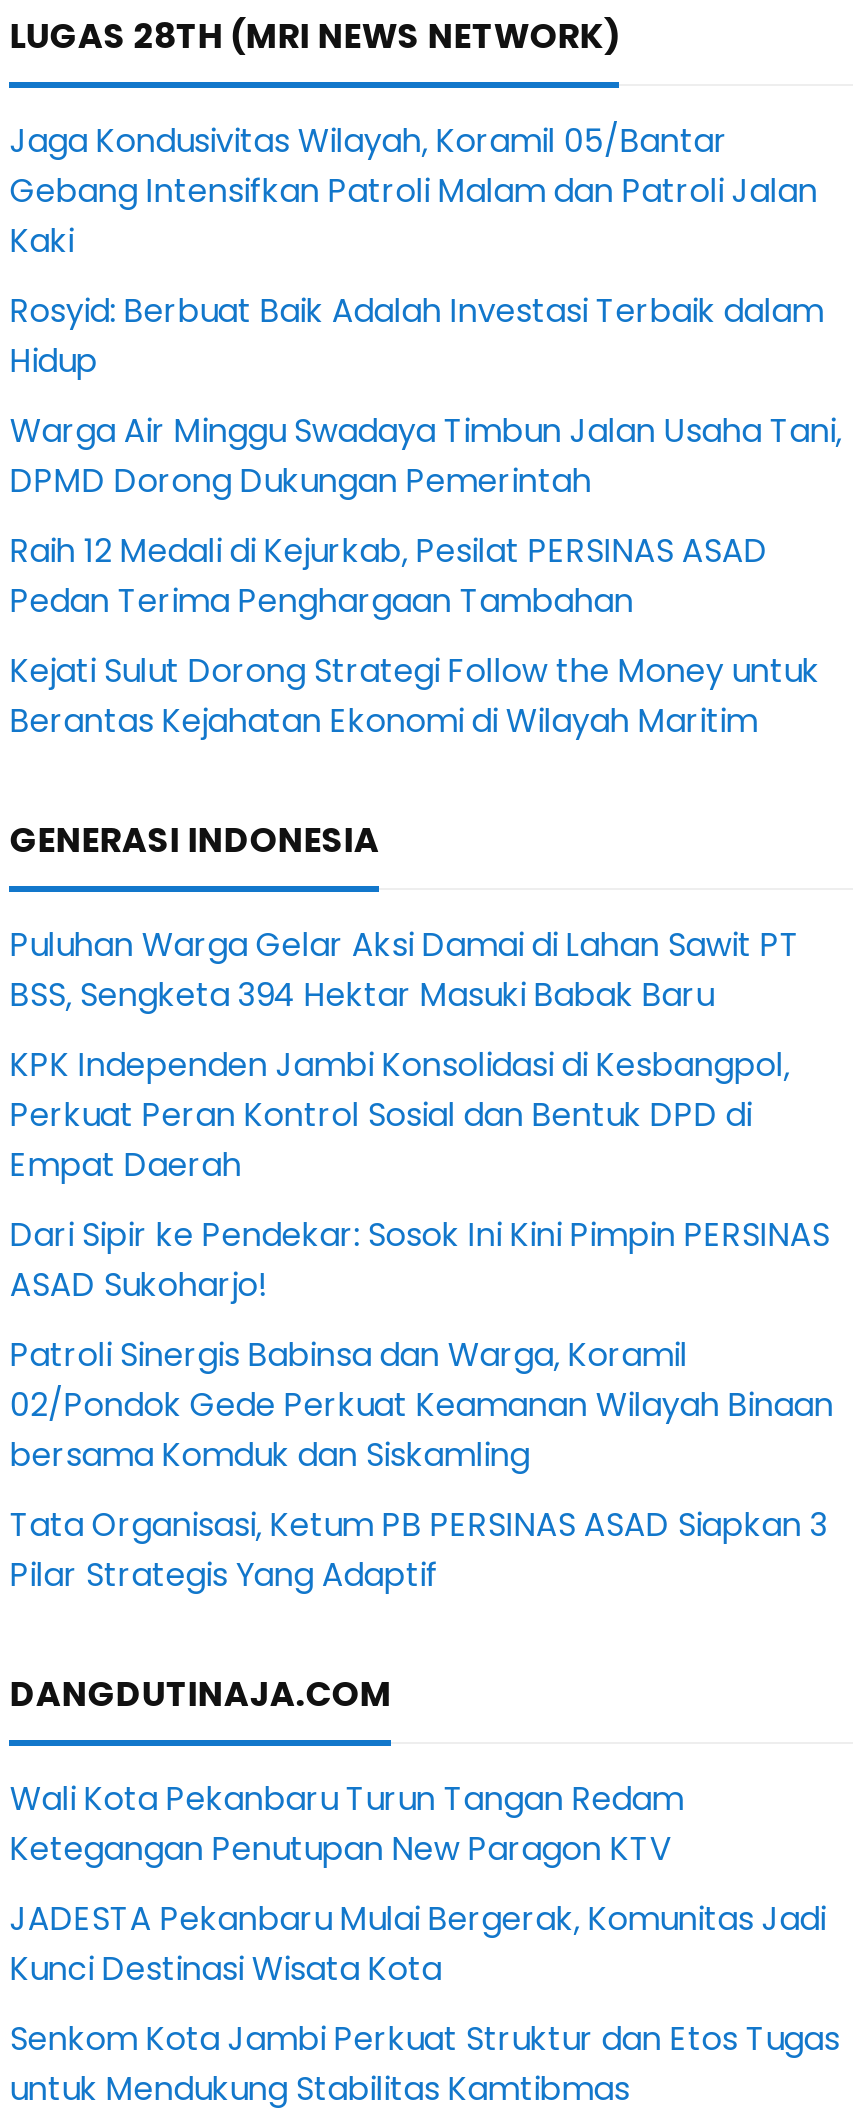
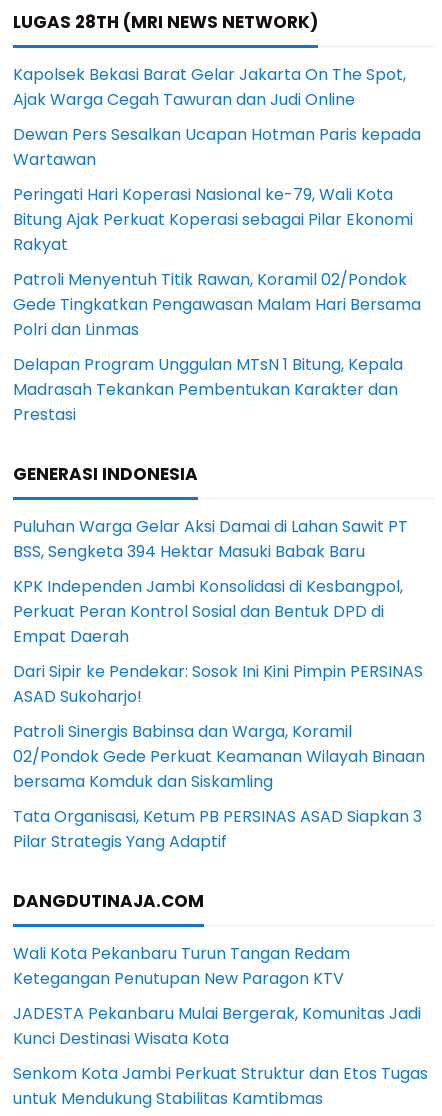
- Jaga Kondusivitas Wilayah, Koramil 05/Bantar
- Gebang Intensifkan Patroli Malam dan Patroli Jalan
- Kaki
+ Kapolsek Bekasi Barat Gelar Jakarta On The Spot,
+ Ajak Warga Cegah Tawuran dan Judi Online

- Rosyid: Berbuat Baik Adalah Investasi Terbaik dalam
- Hidup
+ Dewan Pers Sesalkan Ucapan Hotman Paris kepada
+ Wartawan

- Warga Air Minggu Swadaya Timbun Jalan Usaha Tani,
- DPMD Dorong Dukungan Pemerintah
+ Peringati Hari Koperasi Nasional ke-79, Wali Kota
+ Bitung Ajak Perkuat Koperasi sebagai Pilar Ekonomi
+ Rakyat

- Raih 12 Medali di Kejurkab, Pesilat PERSINAS ASAD
- Pedan Terima Penghargaan Tambahan
+ Patroli Menyentuh Titik Rawan, Koramil 02/Pondok
+ Gede Tingkatkan Pengawasan Malam Hari Bersama
+ Polri dan Linmas

- Kejati Sulut Dorong Strategi Follow the Money untuk
- Berantas Kejahatan Ekonomi di Wilayah Maritim
+ Delapan Program Unggulan MTsN 1 Bitung, Kepala
+ Madrasah Tekankan Pembentukan Karakter dan
+ Prestasi
